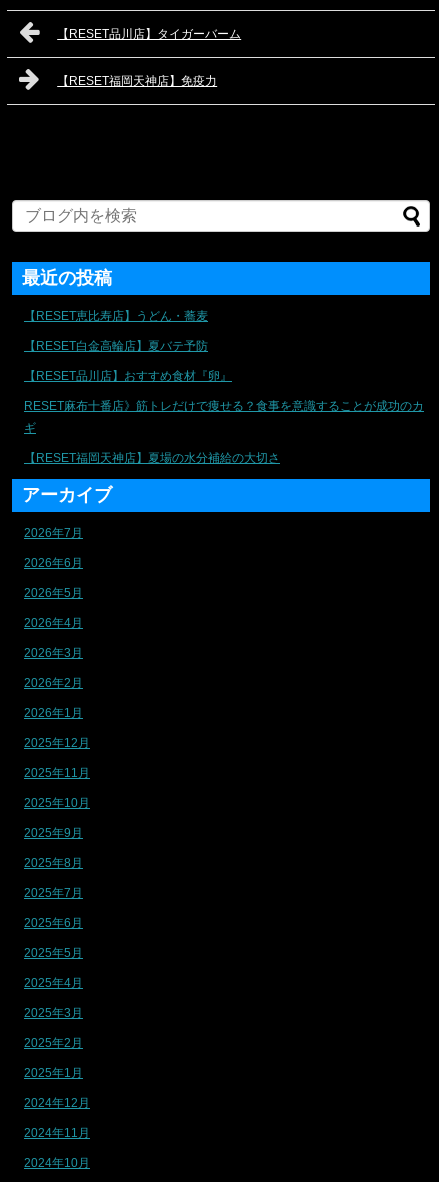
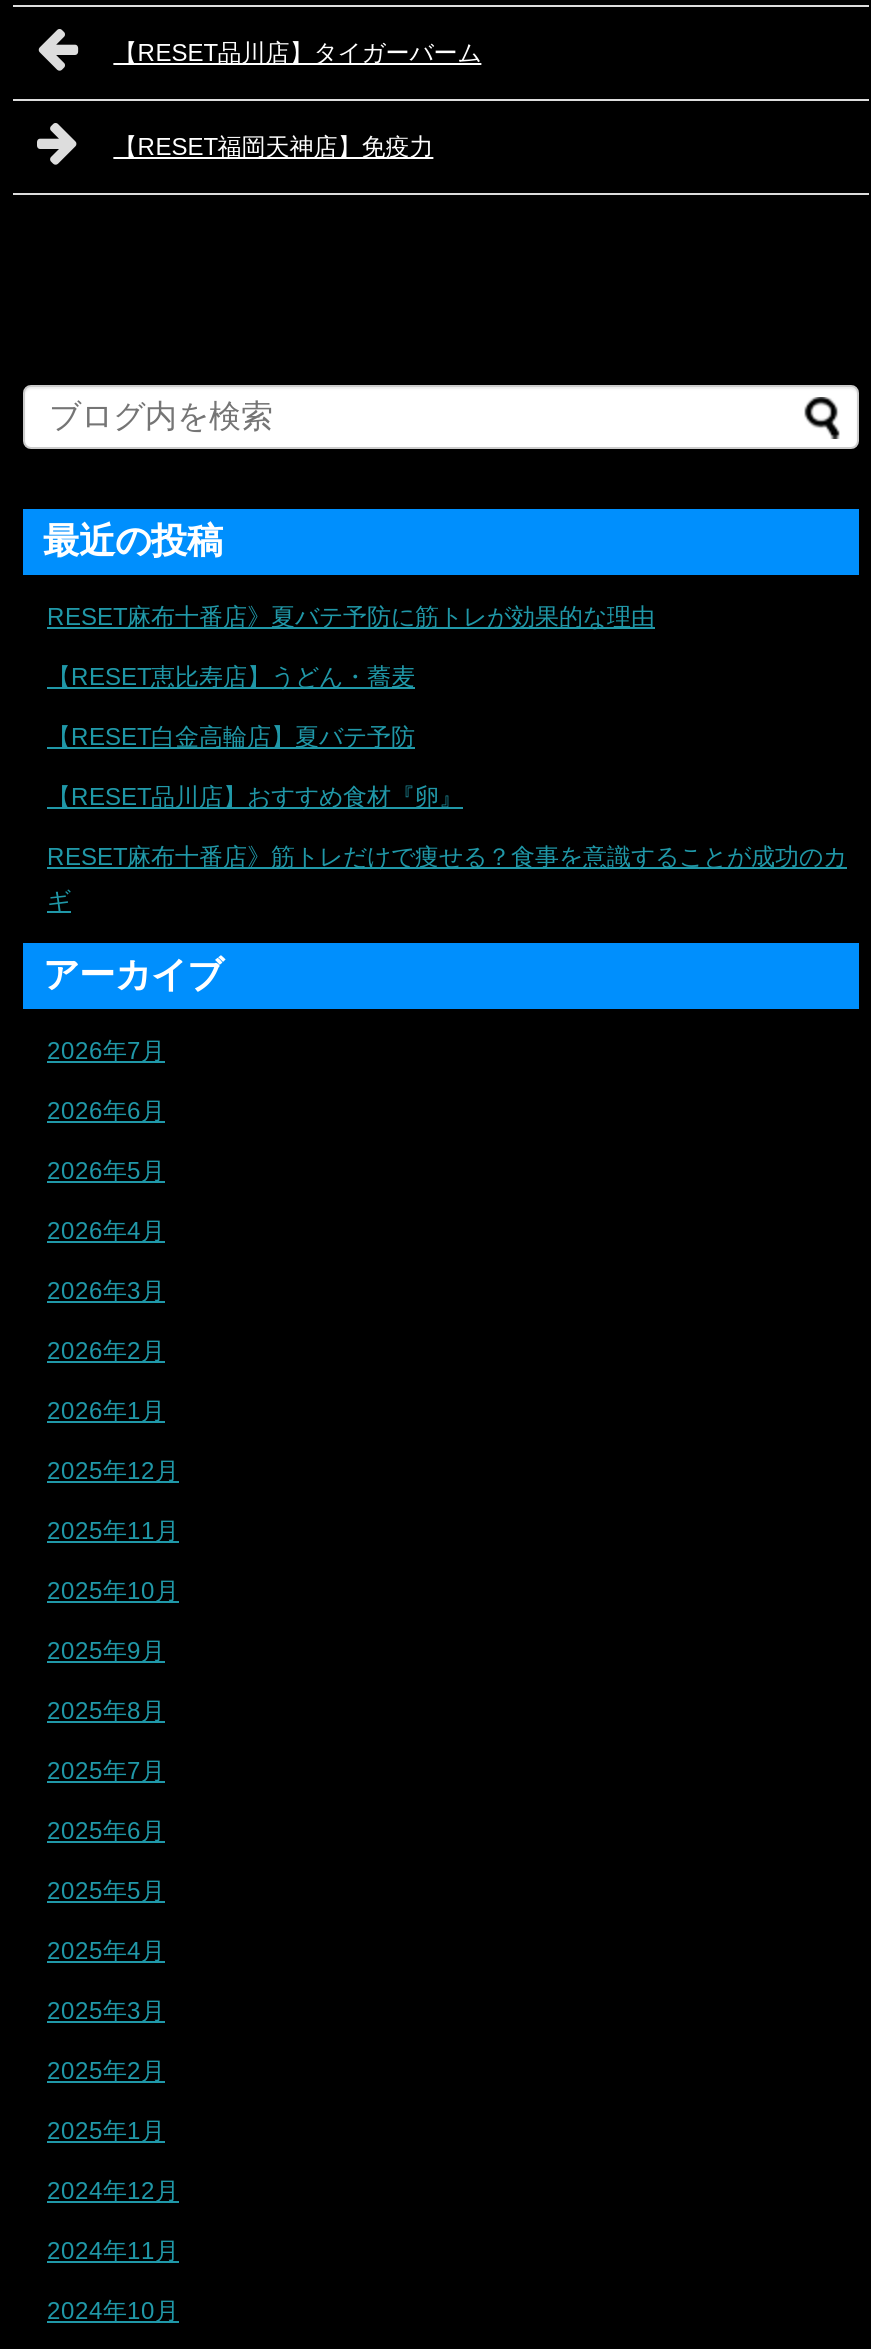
+ RESET麻布十番店》夏バテ予防に筋トレが効果的な理由

moved down: 【RESET恵比寿店】うどん・蕎麦 | 【RESET白金高輪店】夏バテ予防 | 【RESET品川店】おすすめ食材『卵』 | RESET麻布十番店》筋トレだけで痩せる？食事を意識することが成功のカ | ギ

- 【RESET福岡天神店】夏場の水分補給の大切さ
